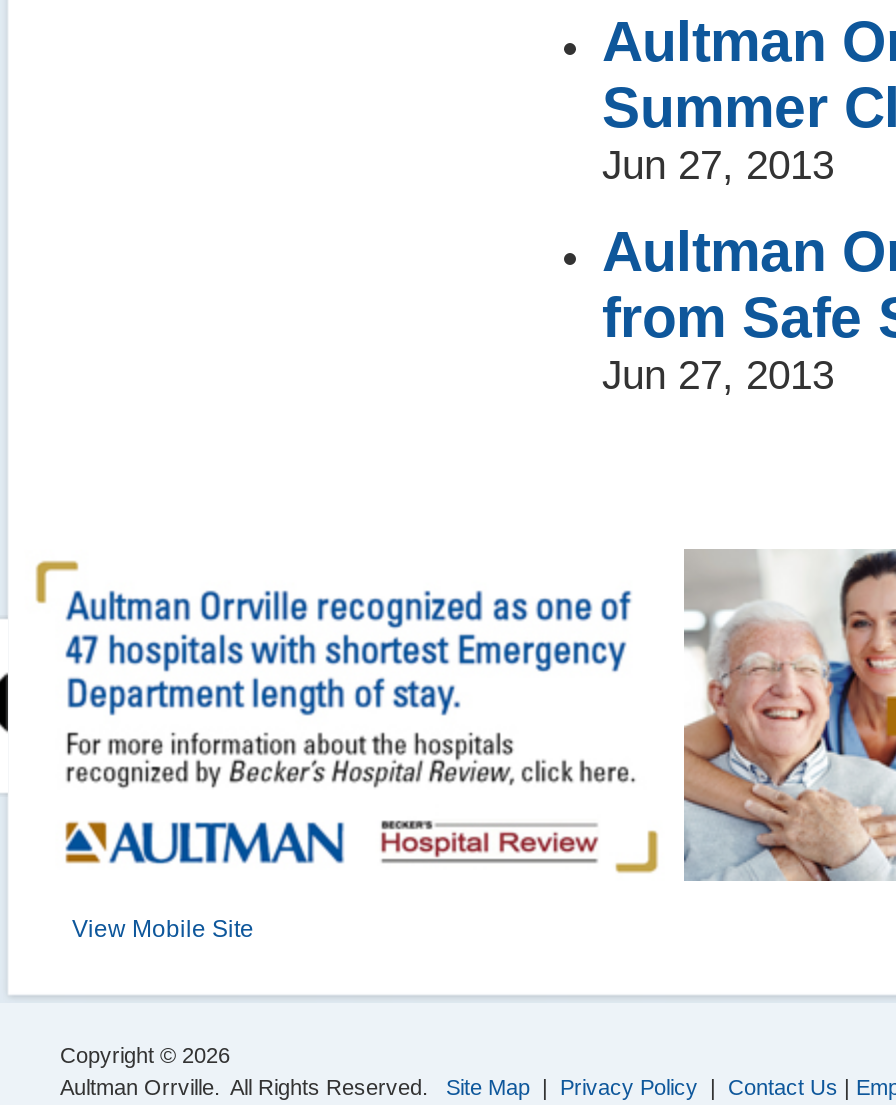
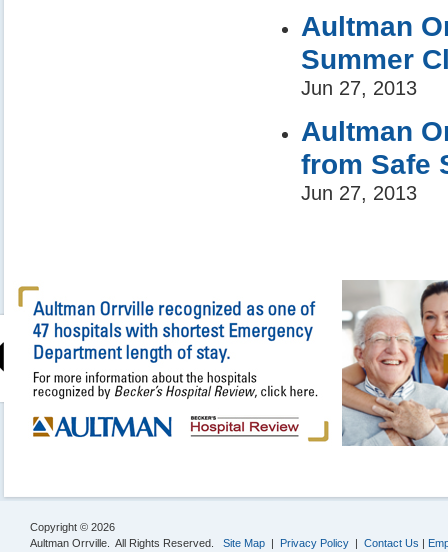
- View Mobile Site
